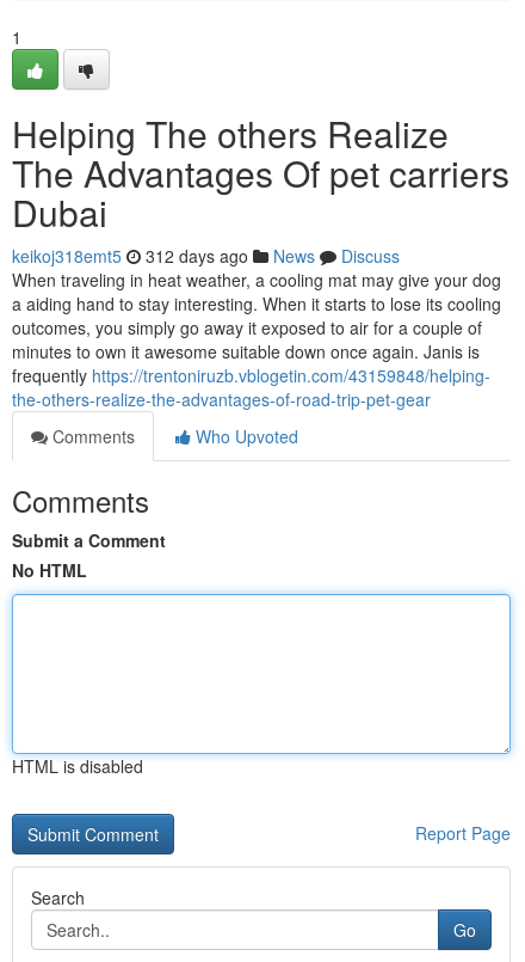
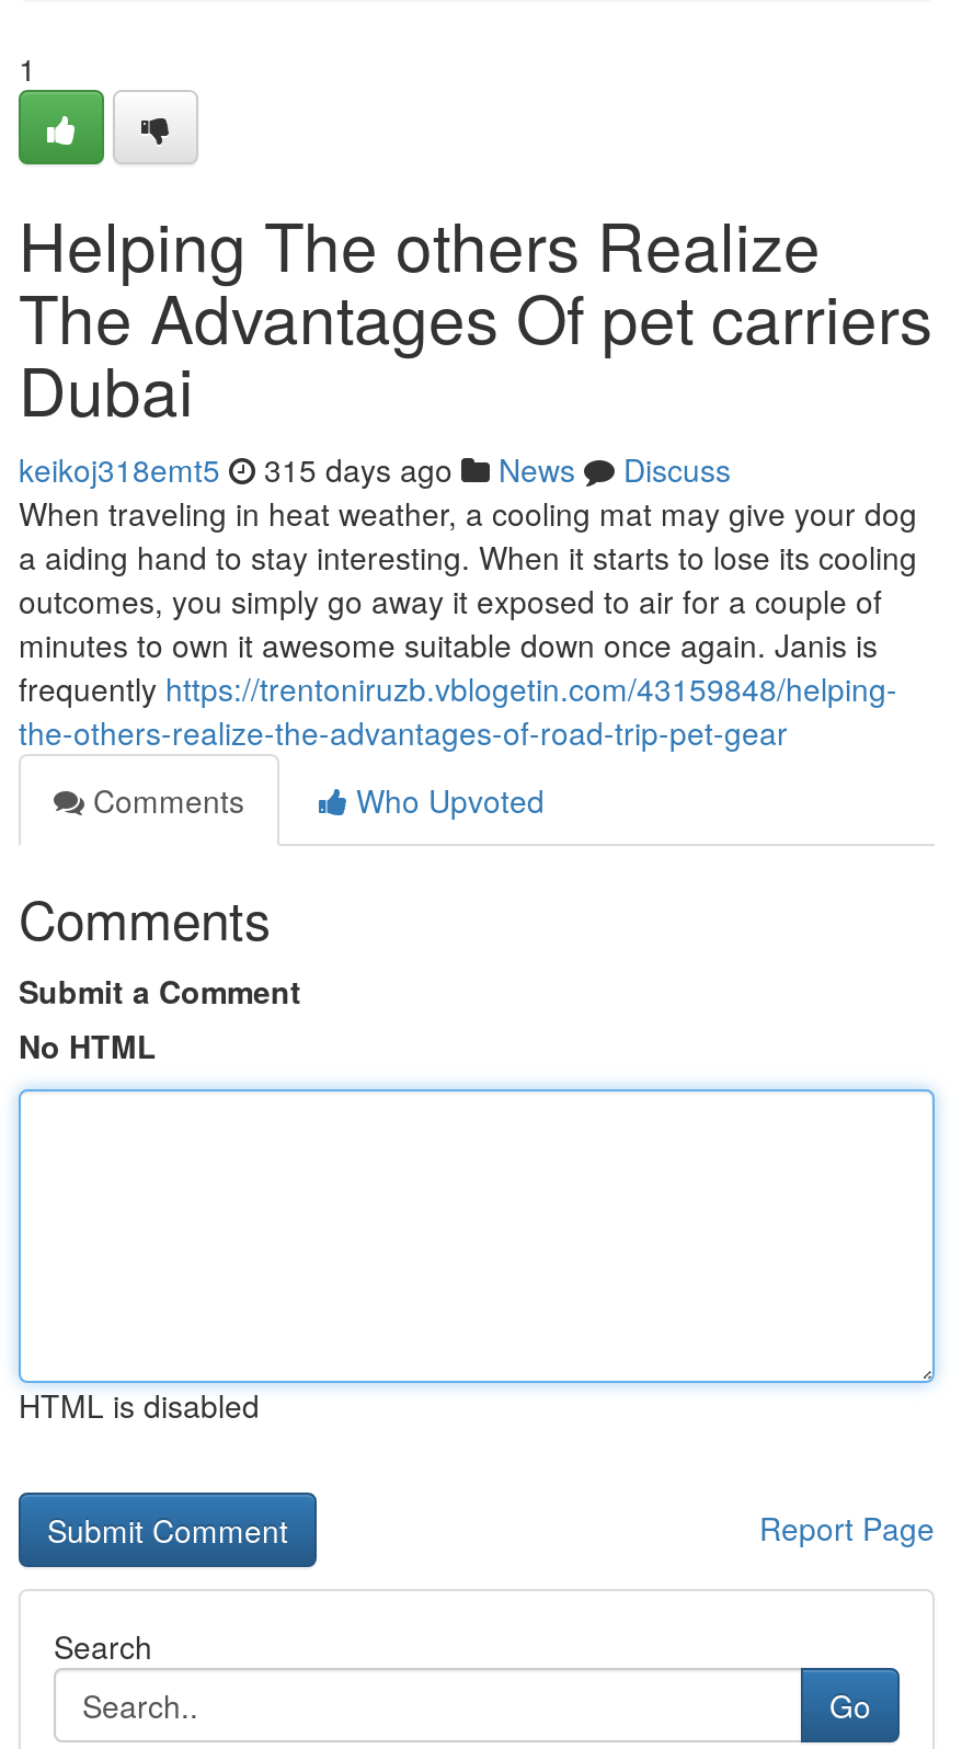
- keikoj318emt5 312 days ago News Discuss
+ keikoj318emt5 315 days ago News Discuss
